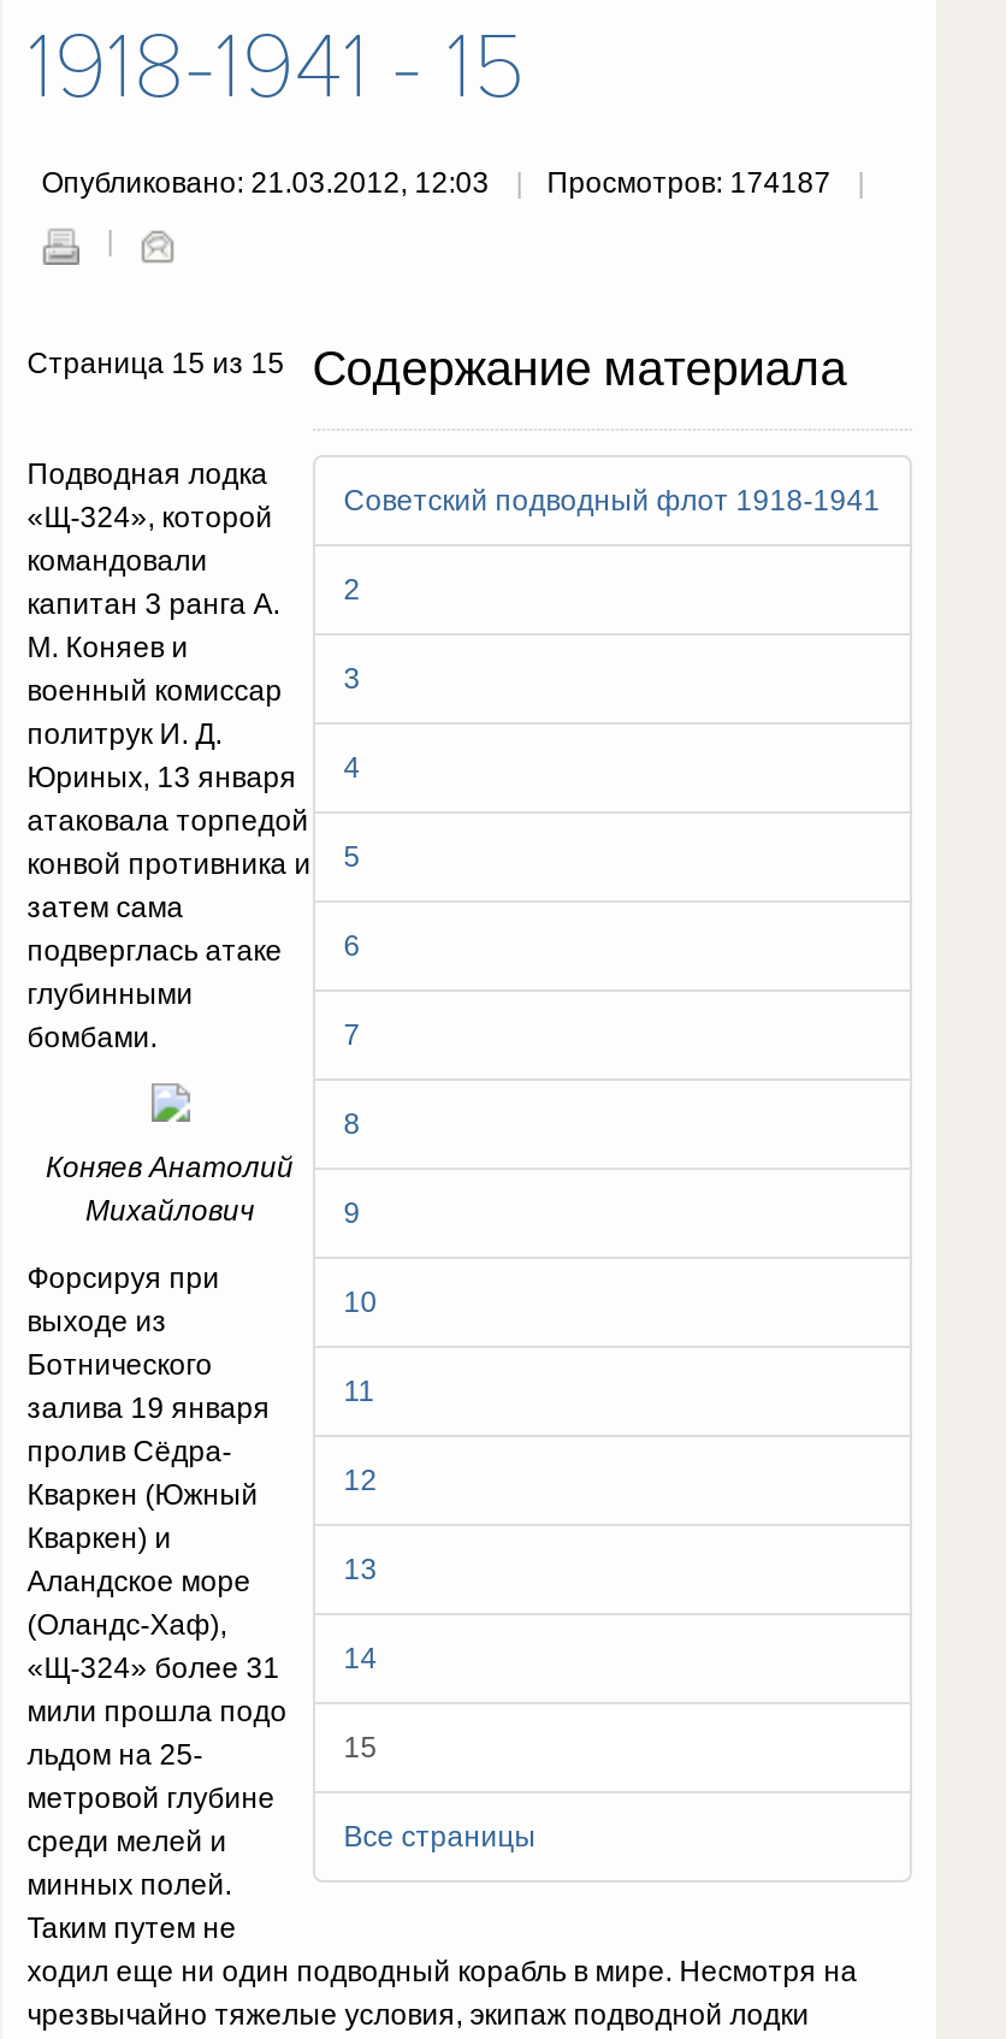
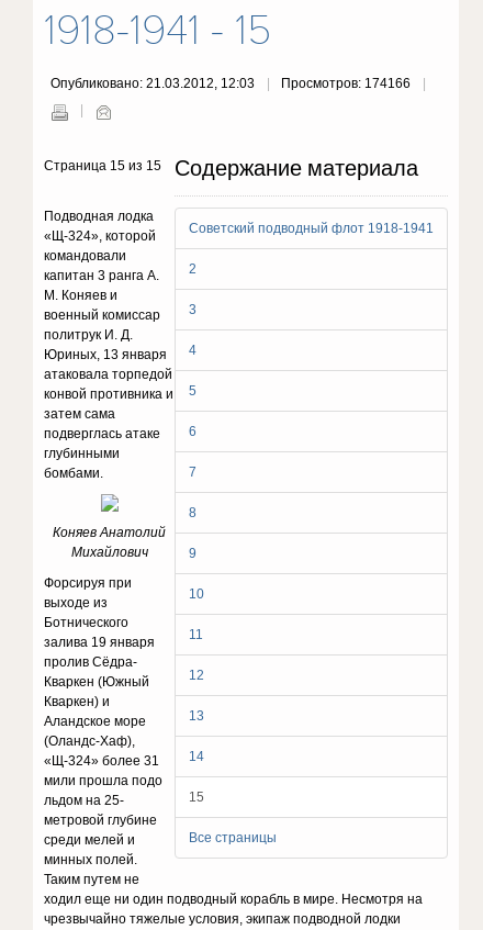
- Опубликовано: 21.03.2012, 12:03 Просмотров: 174187
+ Опубликовано: 21.03.2012, 12:03 Просмотров: 174166
